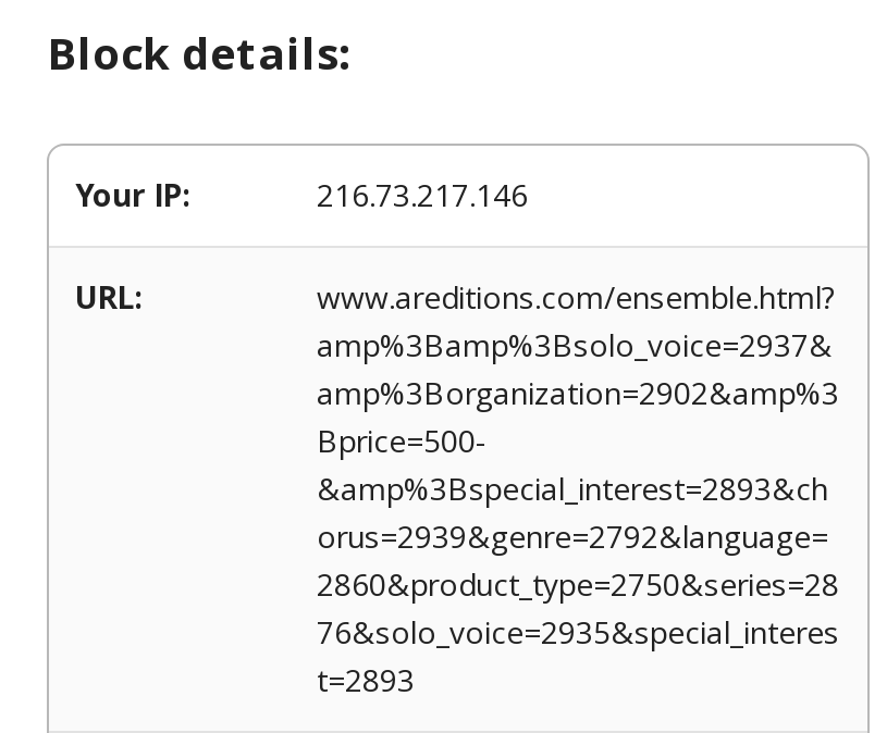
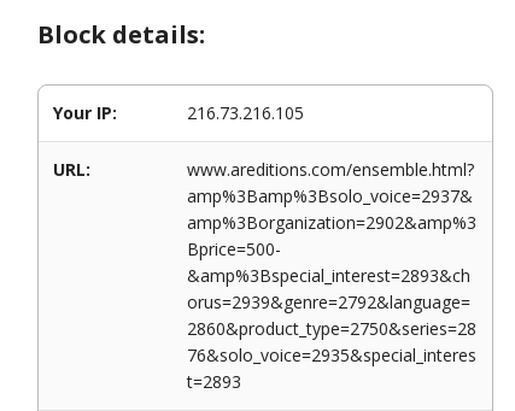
- 216.73.217.146
+ 216.73.216.105
